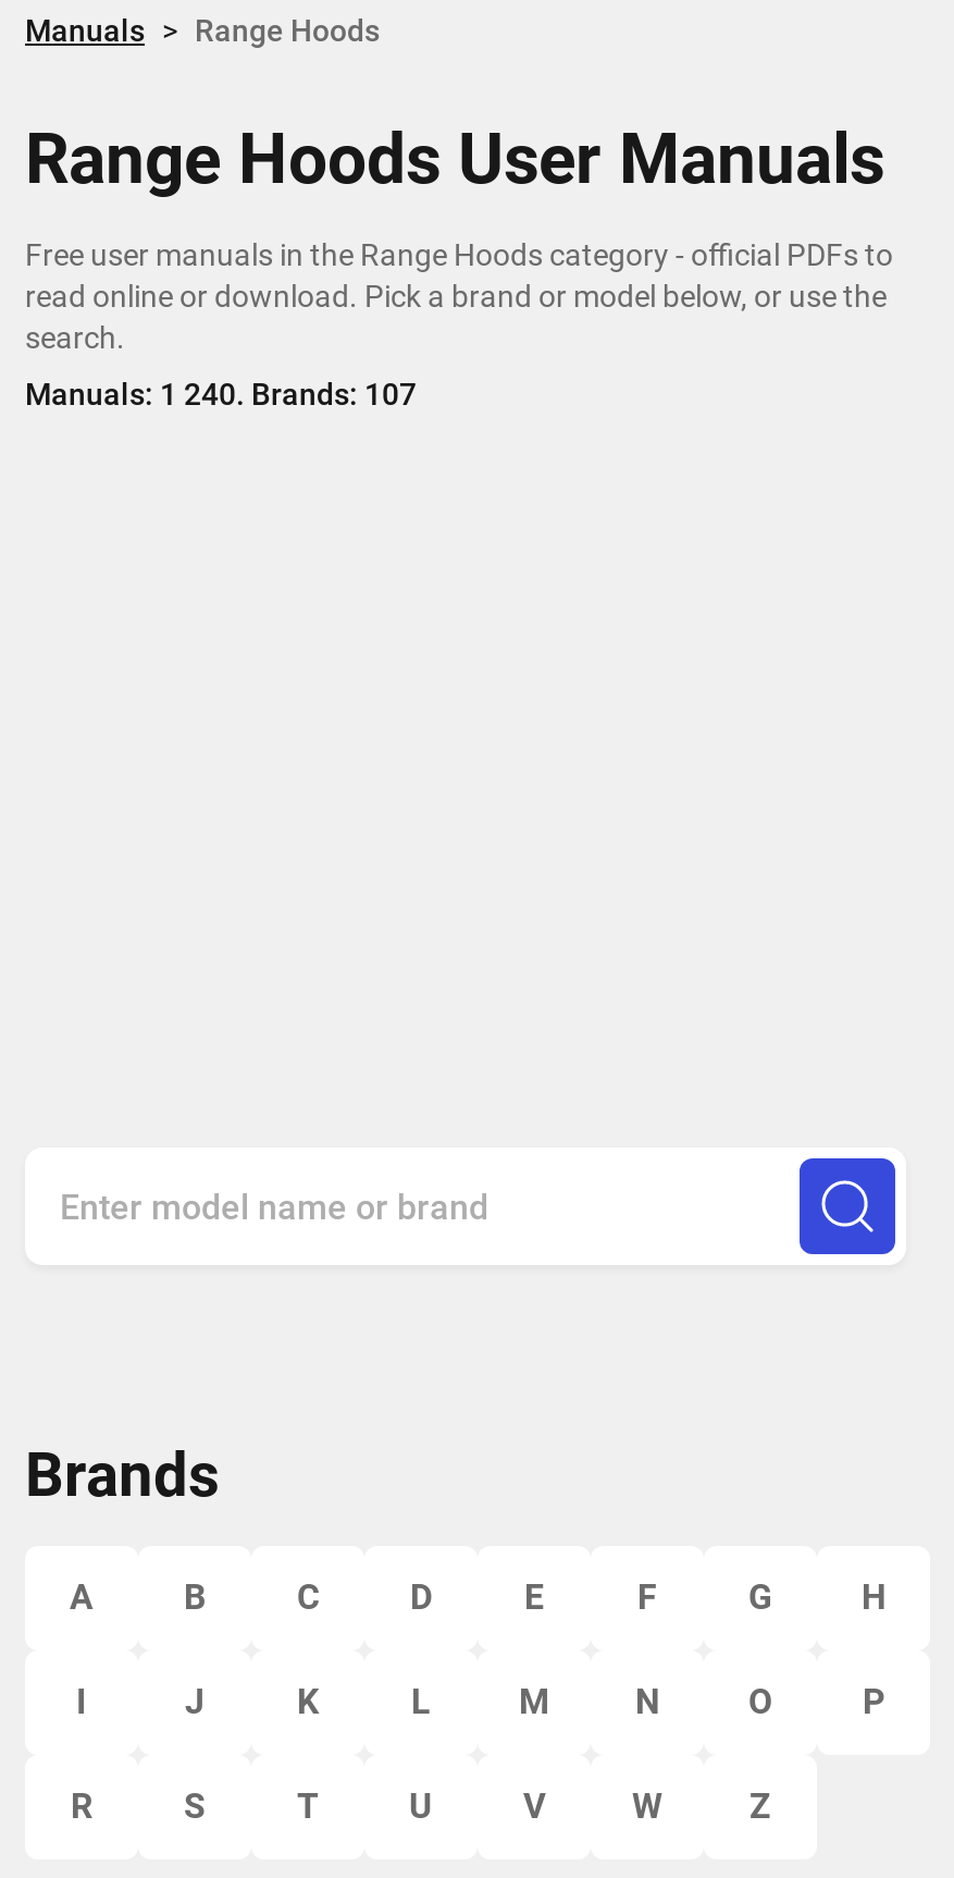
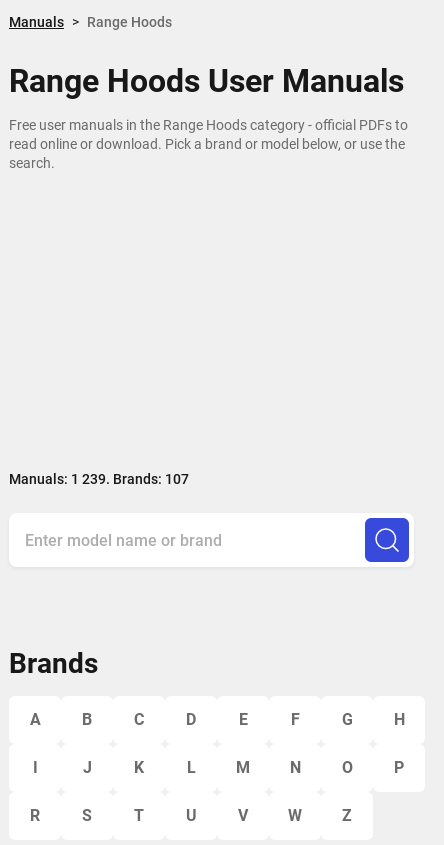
- Manuals: 1 240. Brands: 107
+ Manuals: 1 239. Brands: 107
